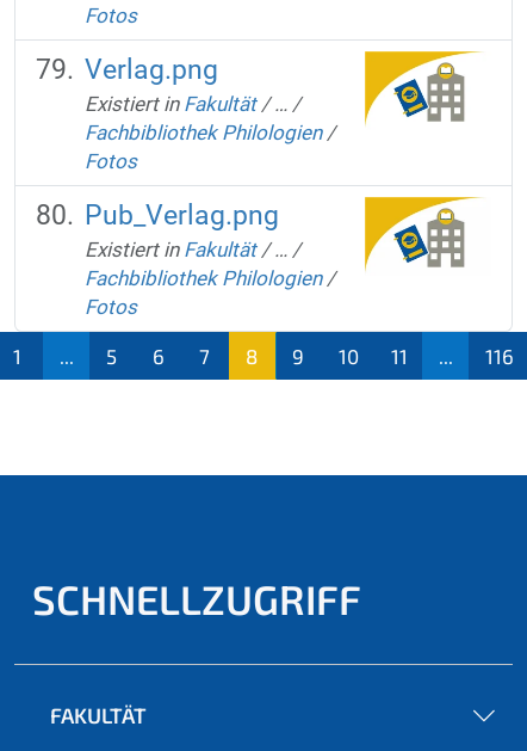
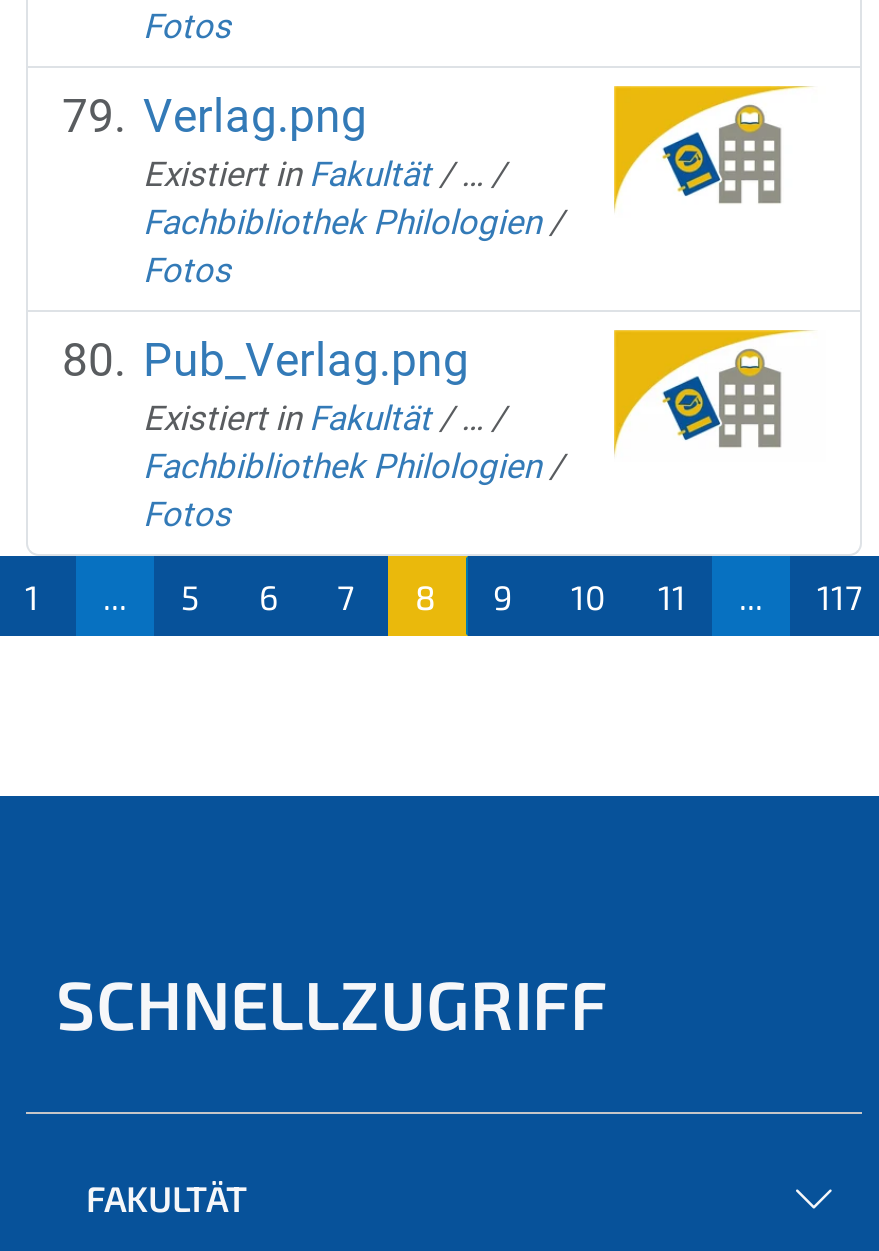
- 116
+ 117
